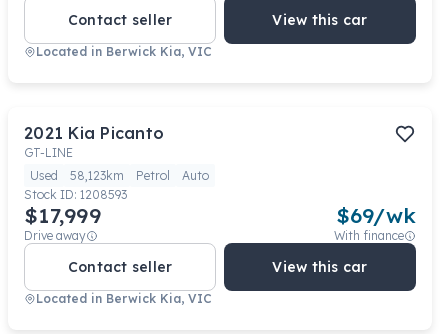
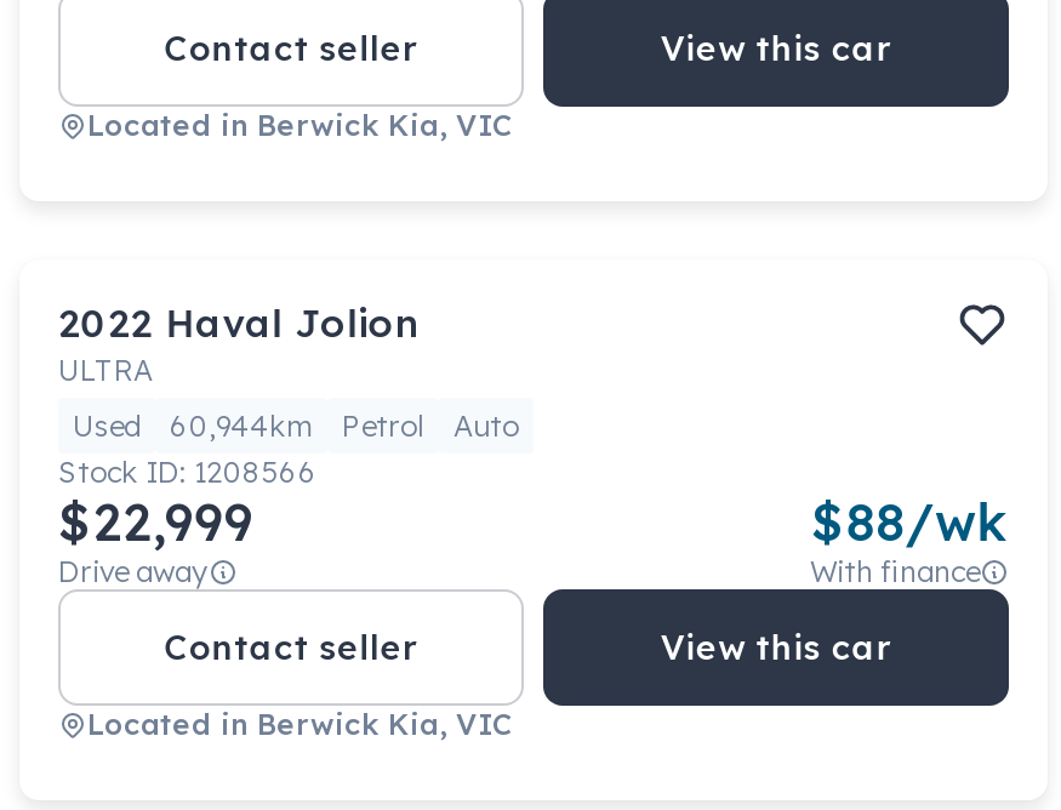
- 2021 Kia Picanto
- GT-LINE
+ 2022 Haval Jolion
+ ULTRA

- Used 58,123km Petrol Auto
+ Used 60,944km Petrol Auto

- Stock ID: 1208593
+ Stock ID: 1208566

- $17,999
+ $22,999

- $69/wk
+ $88/wk
